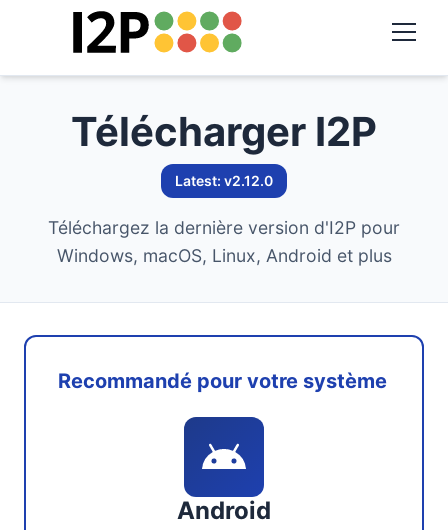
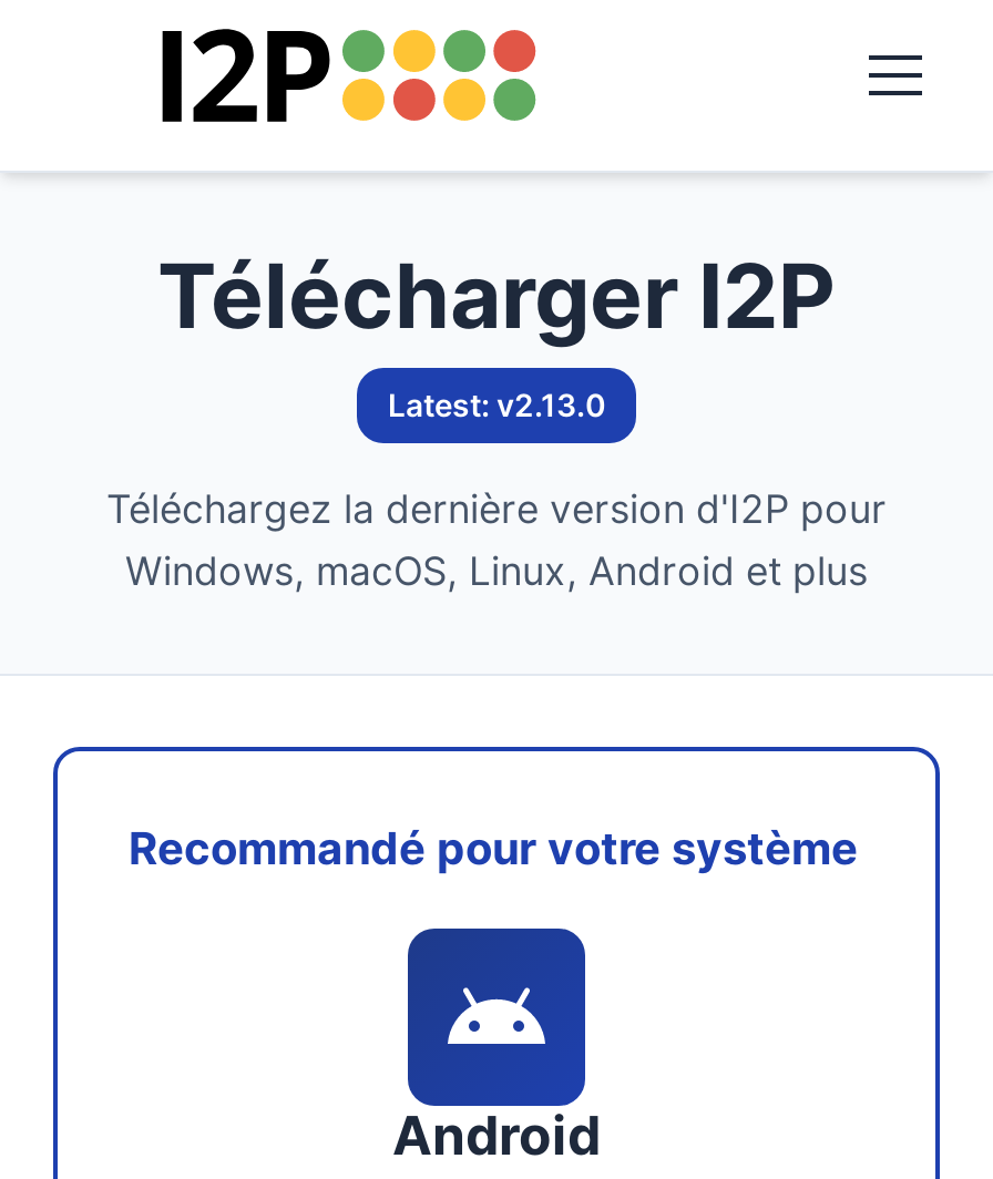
- Latest: v2.12.0
+ Latest: v2.13.0
